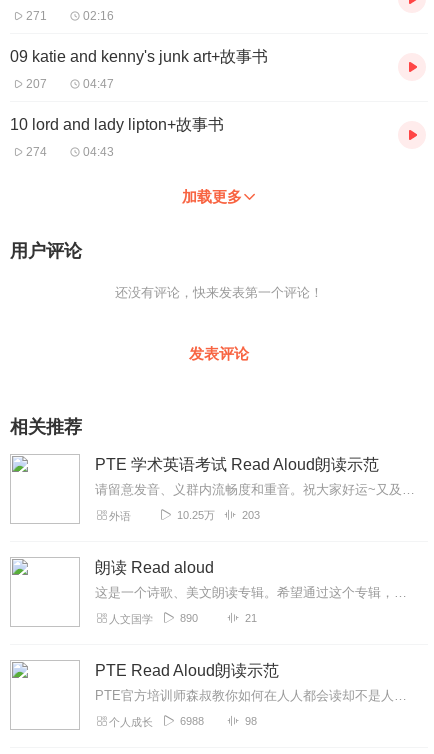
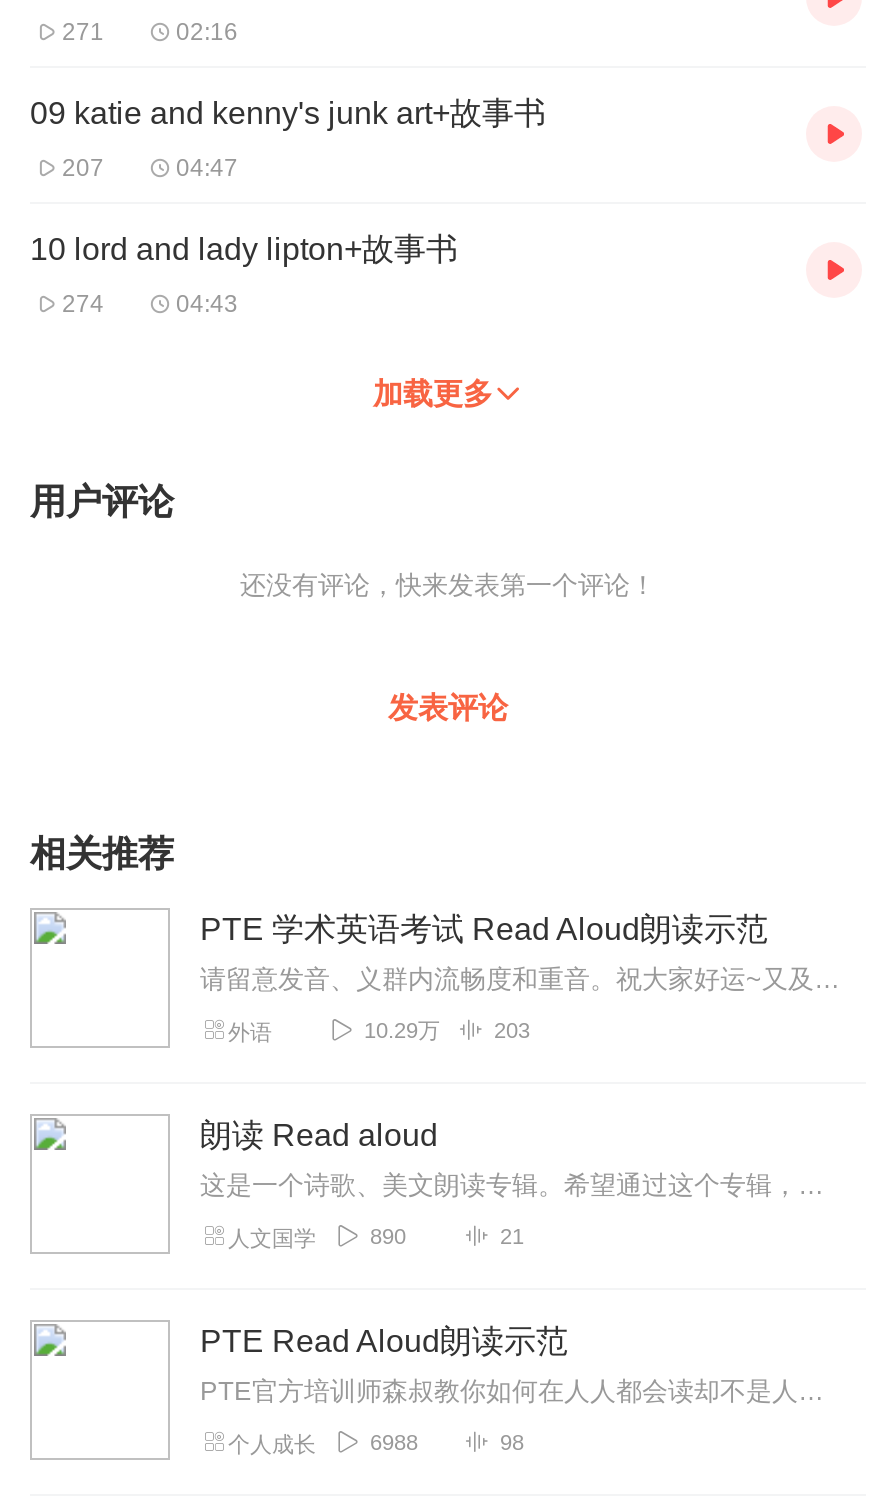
- 10.25万
+ 10.29万
